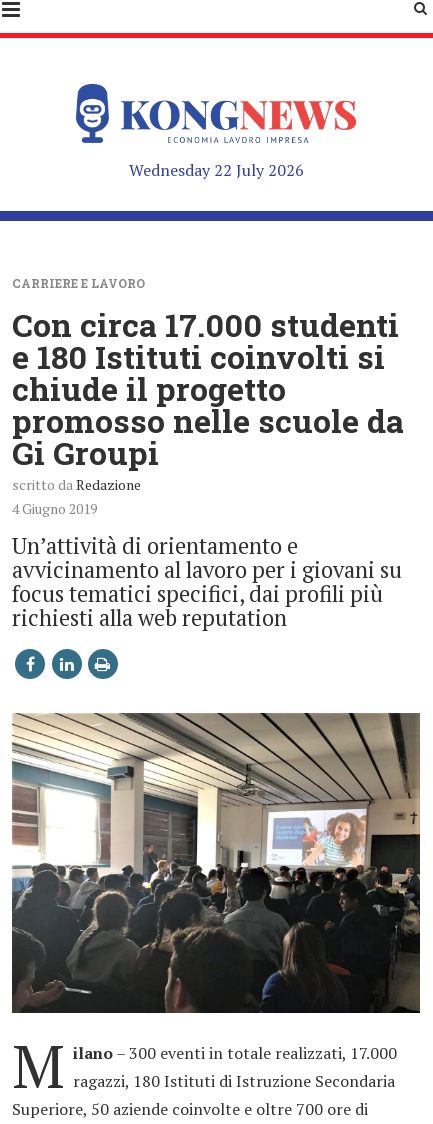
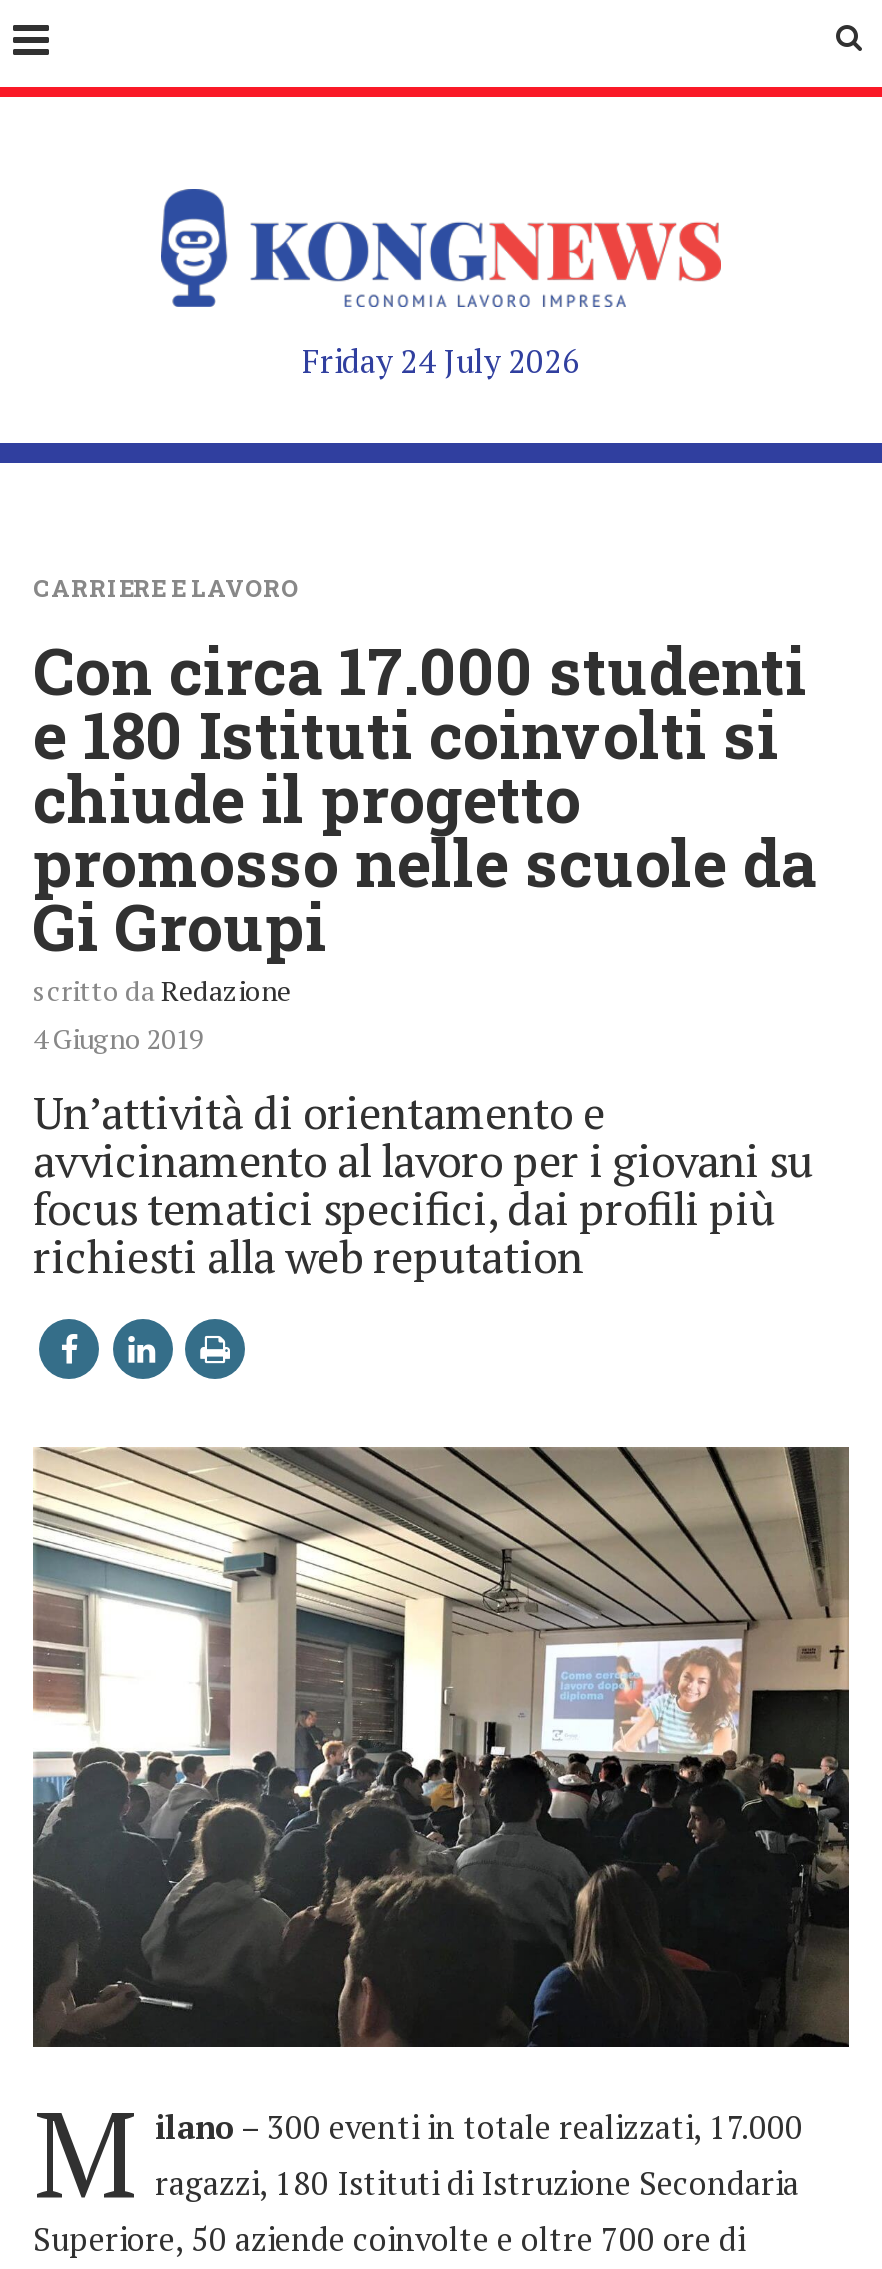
- Wednesday 22 July 2026
+ Friday 24 July 2026
